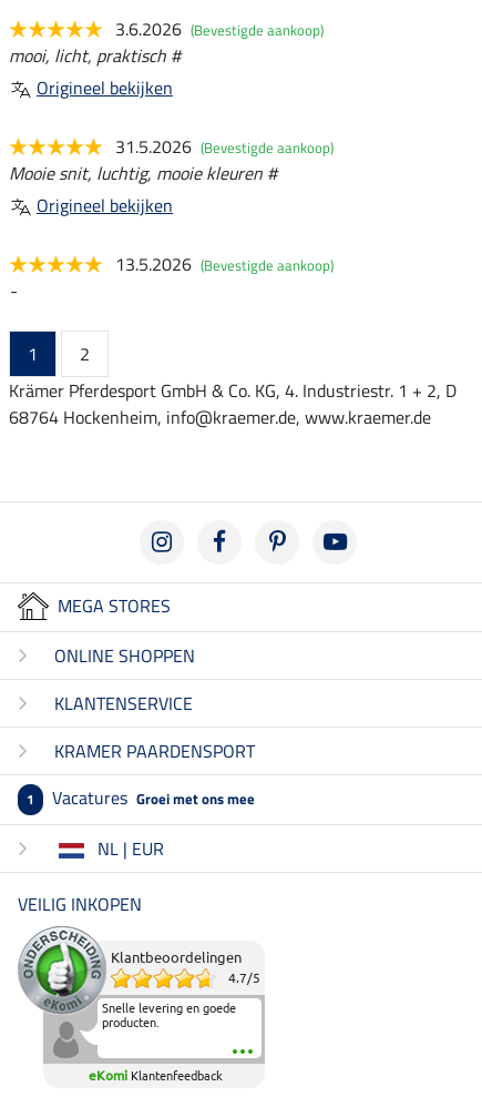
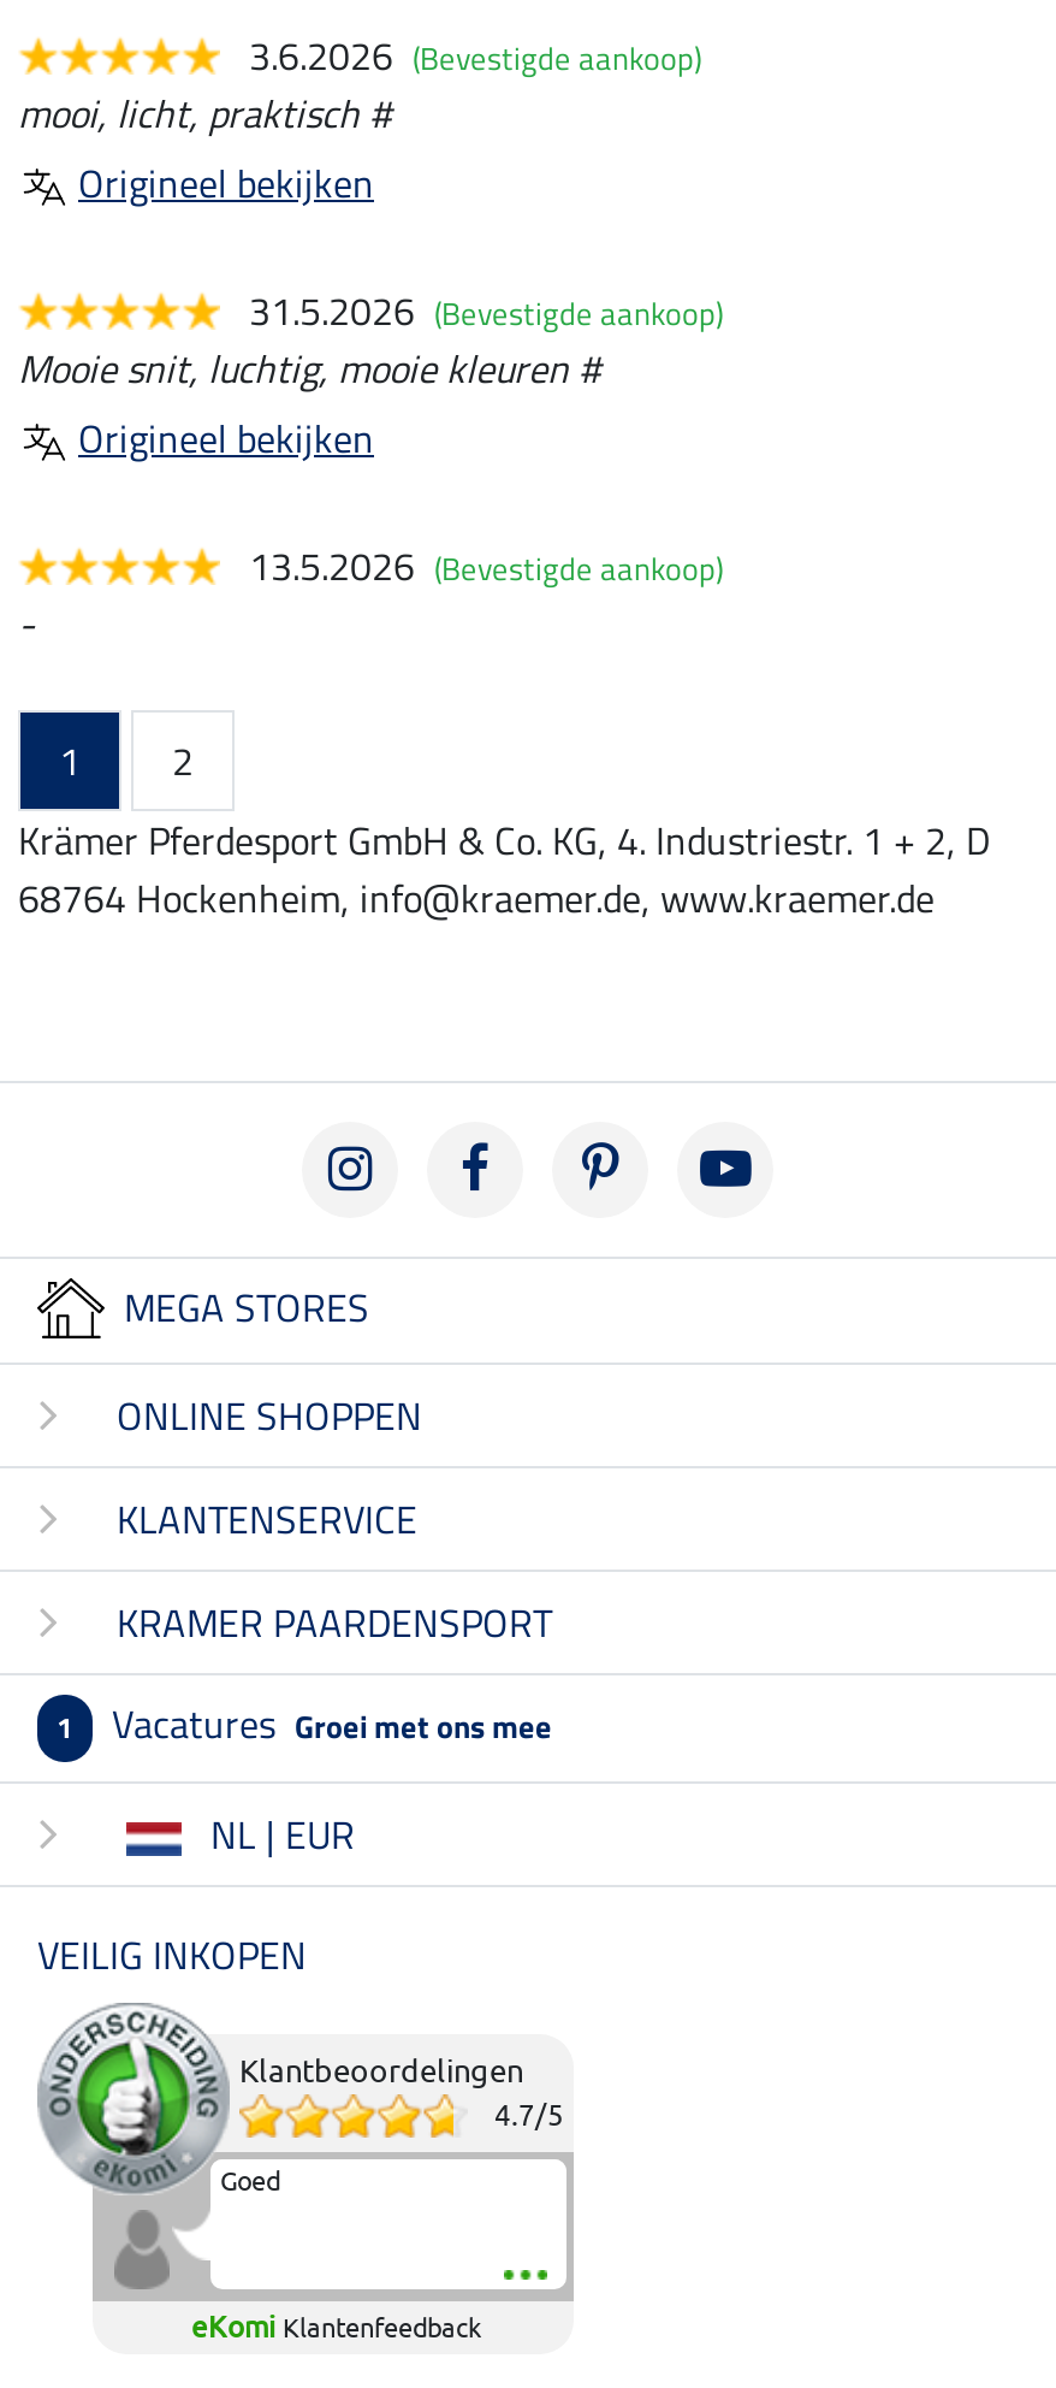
- Snelle levering en goede
- producten.
+ Goed
